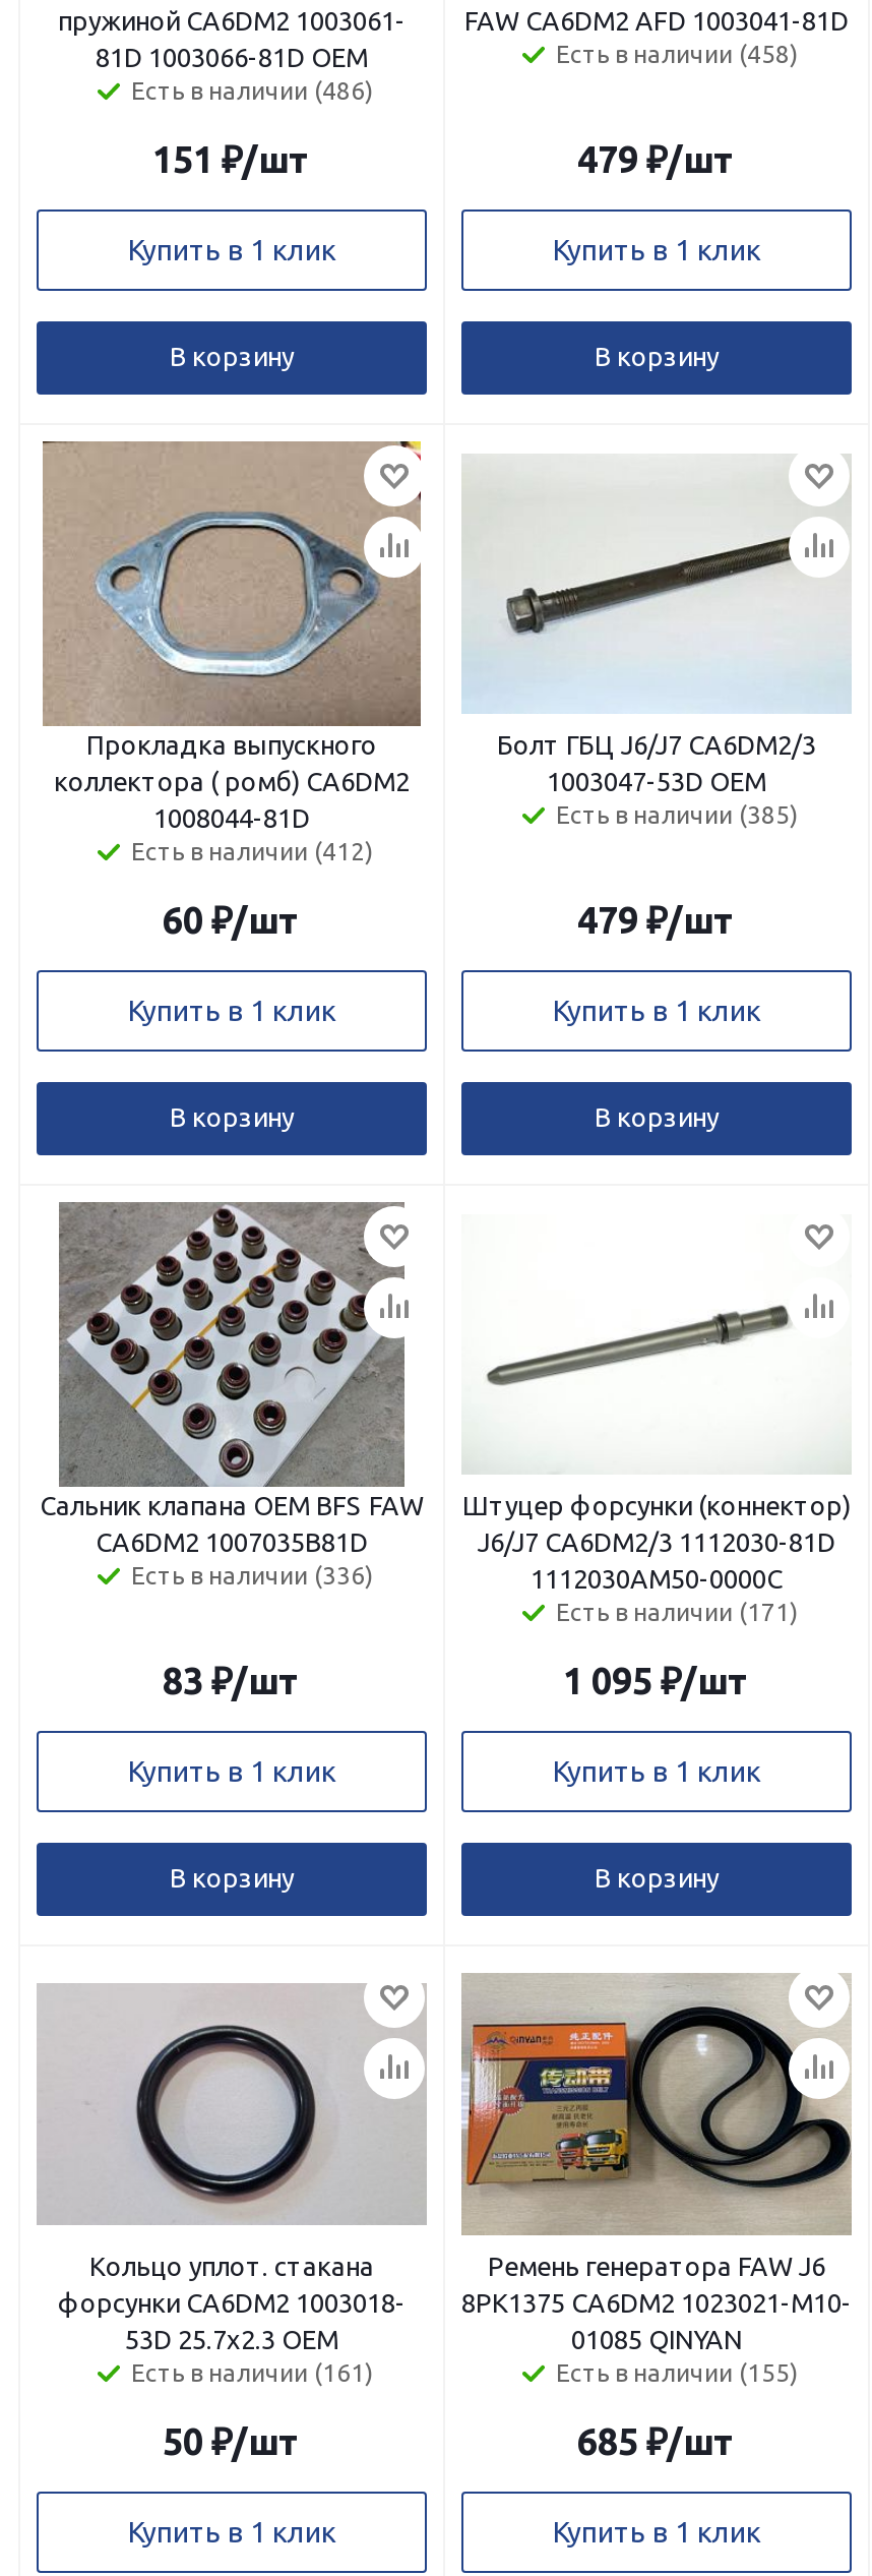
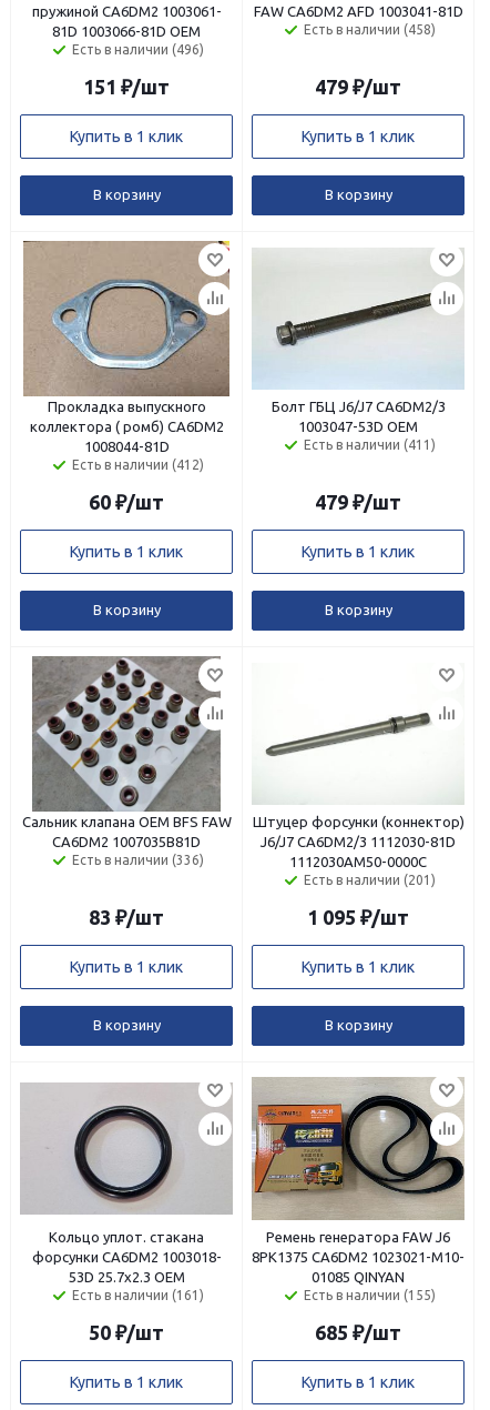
- Есть в наличии (486)
+ Есть в наличии (496)

- Есть в наличии (385)
+ Есть в наличии (411)

- Есть в наличии (171)
+ Есть в наличии (201)
